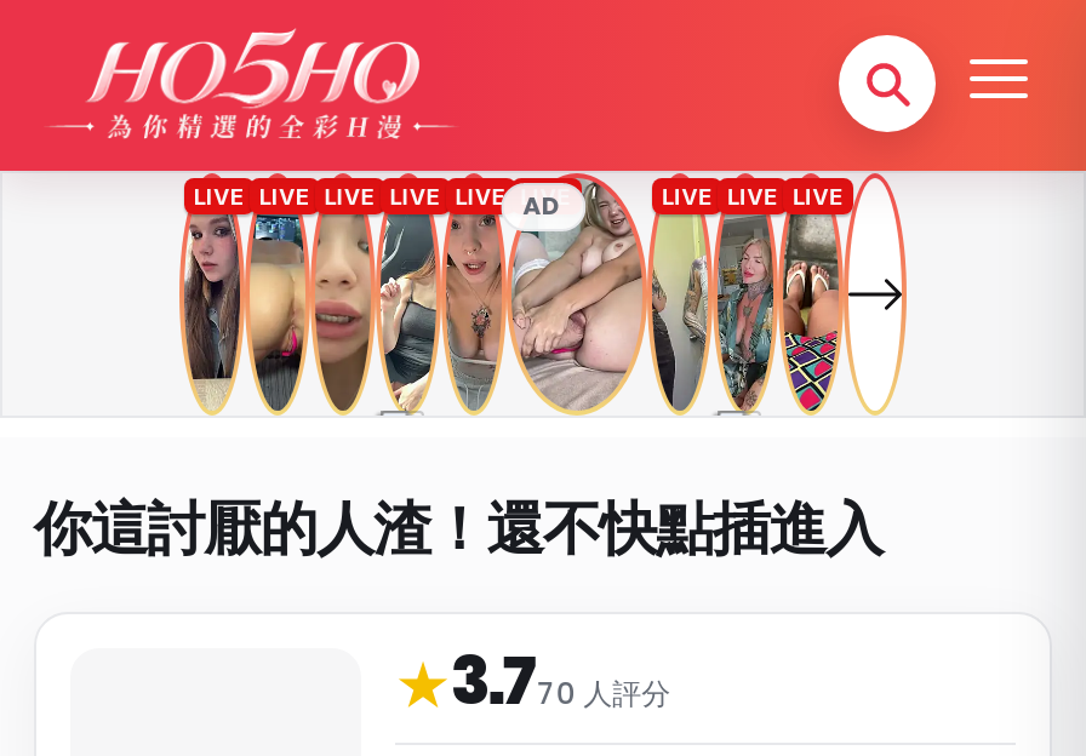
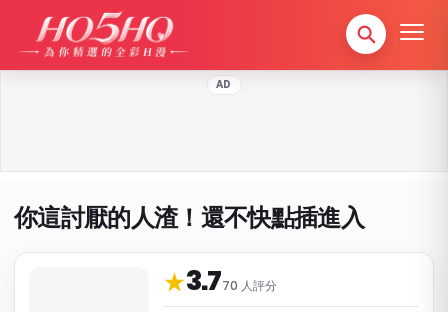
- [image]
